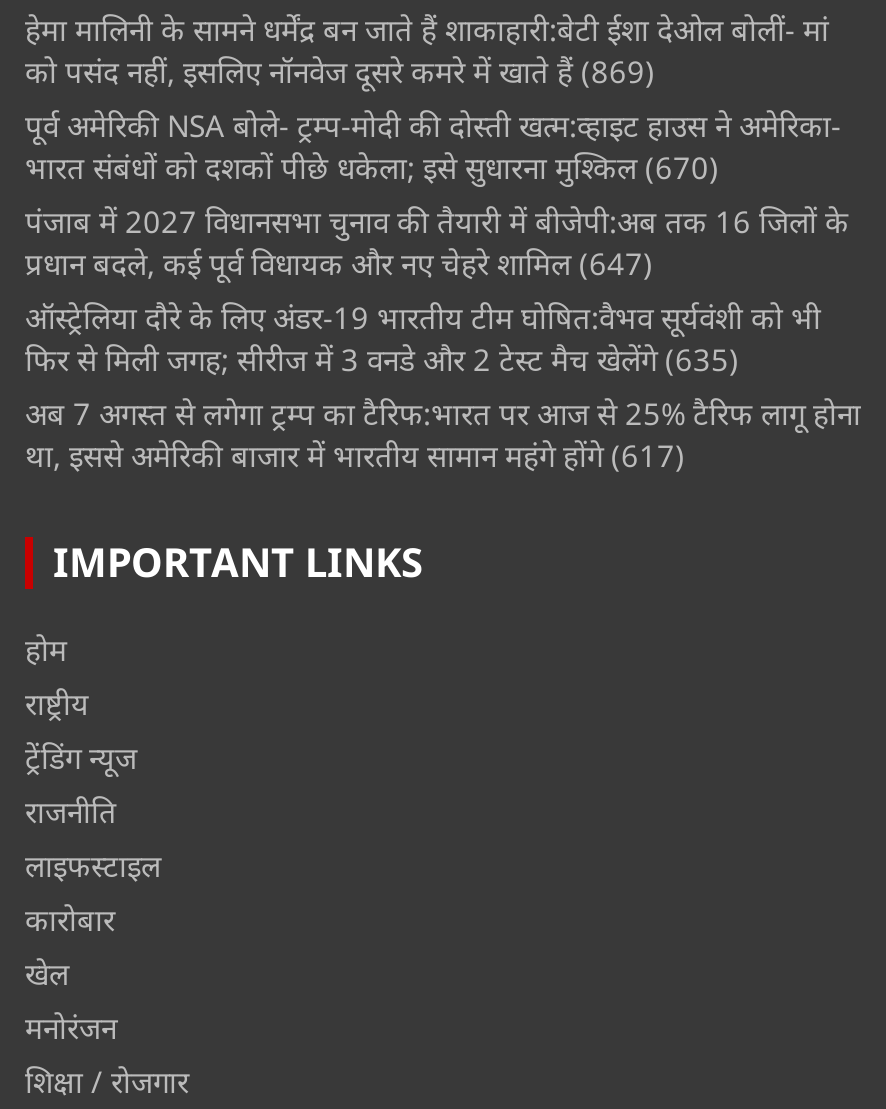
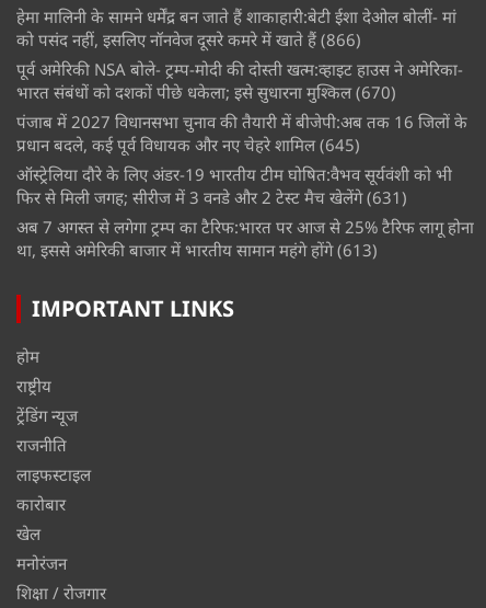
- को पसंद नहीं, इसलिए नॉनवेज दूसरे कमरे में खाते हैं (869)
+ को पसंद नहीं, इसलिए नॉनवेज दूसरे कमरे में खाते हैं (866)

- प्रधान बदले, कई पूर्व विधायक और नए चेहरे शामिल (647)
+ प्रधान बदले, कई पूर्व विधायक और नए चेहरे शामिल (645)

- फिर से मिली जगह; सीरीज में 3 वनडे और 2 टेस्ट मैच खेलेंगे (635)
+ फिर से मिली जगह; सीरीज में 3 वनडे और 2 टेस्ट मैच खेलेंगे (631)

- था, इससे अमेरिकी बाजार में भारतीय सामान महंगे होंगे (617)
+ था, इससे अमेरिकी बाजार में भारतीय सामान महंगे होंगे (613)
